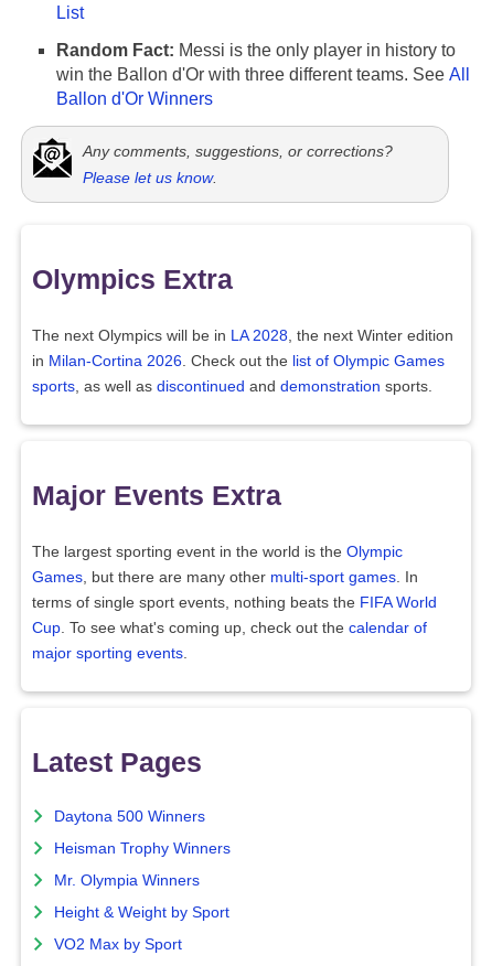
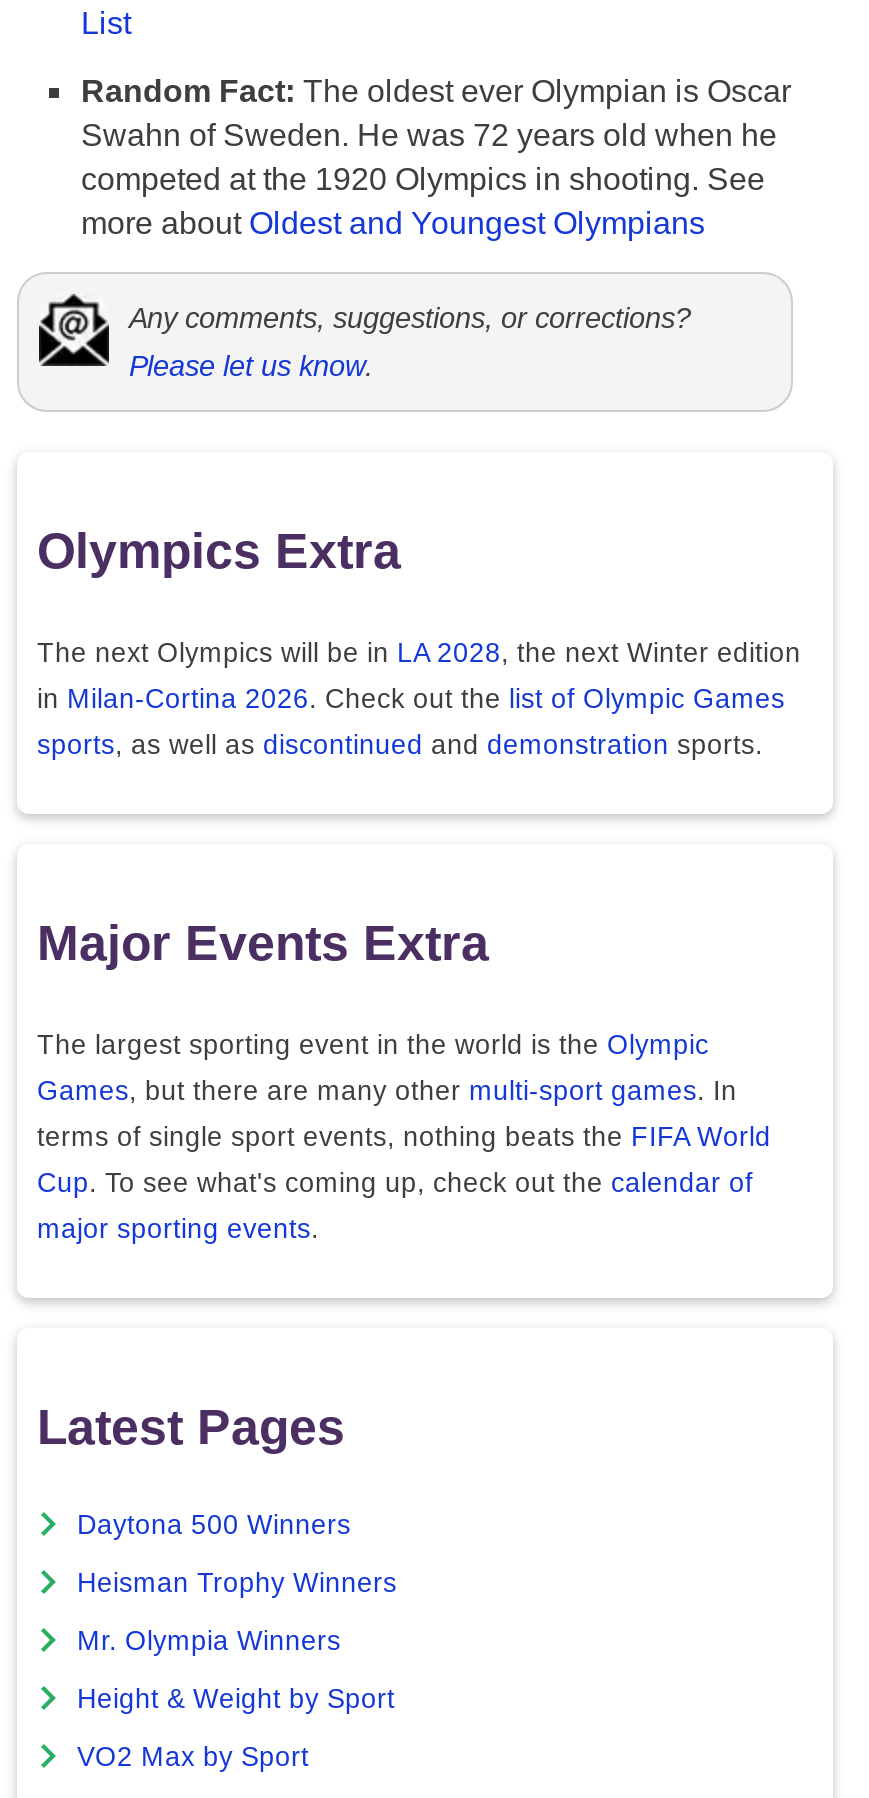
- Random Fact: Messi is the only player in history to
- win the Ballon d'Or with three different teams. See All
- Ballon d'Or Winners
+ Random Fact: The oldest ever Olympian is Oscar
+ Swahn of Sweden. He was 72 years old when he
+ competed at the 1920 Olympics in shooting. See
+ more about Oldest and Youngest Olympians
